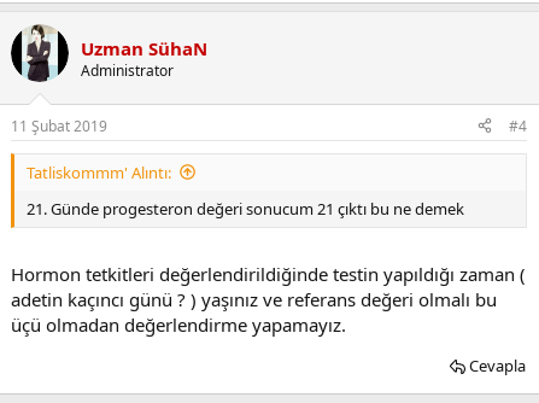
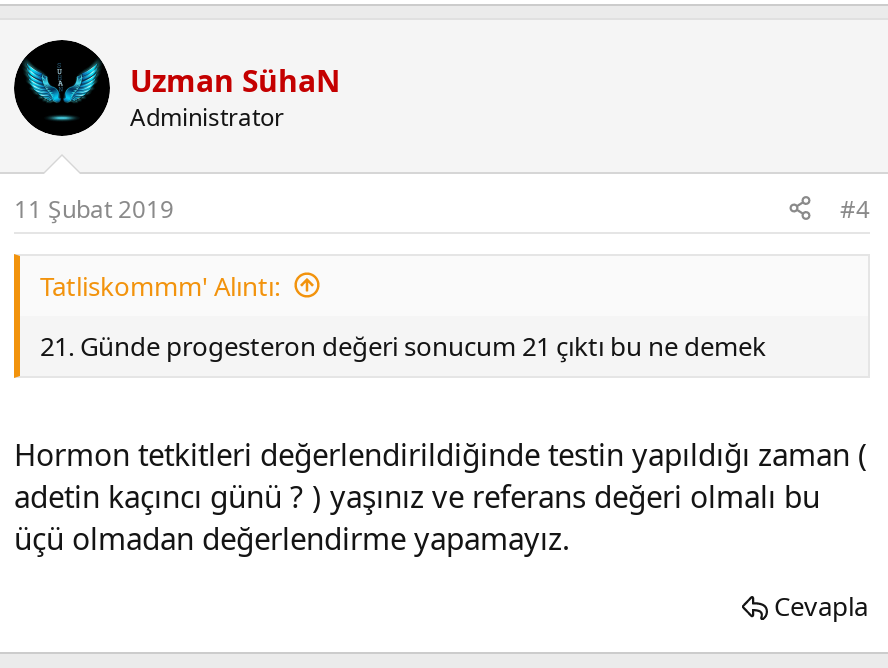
- [image]
+ [image]
